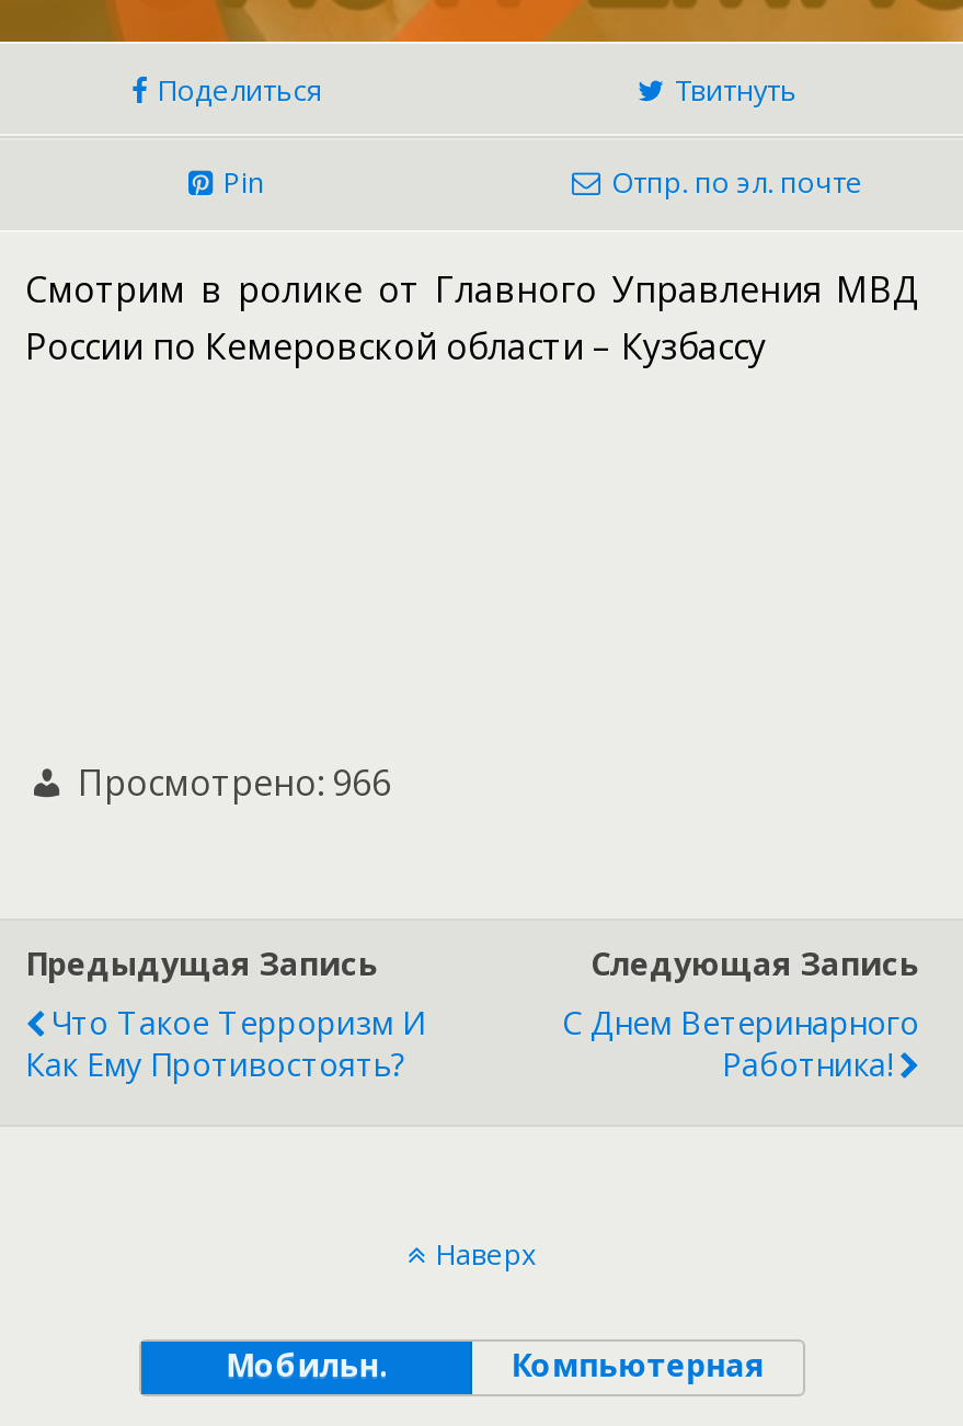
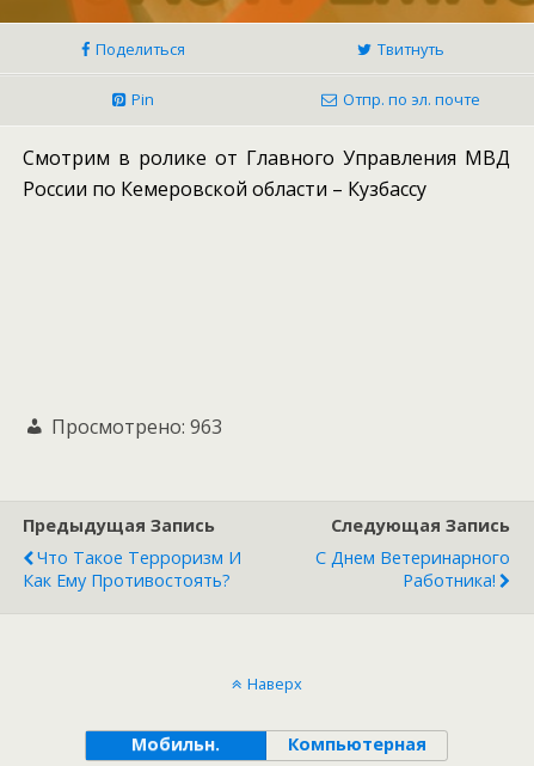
- Просмотрено: 966
+ Просмотрено: 963
